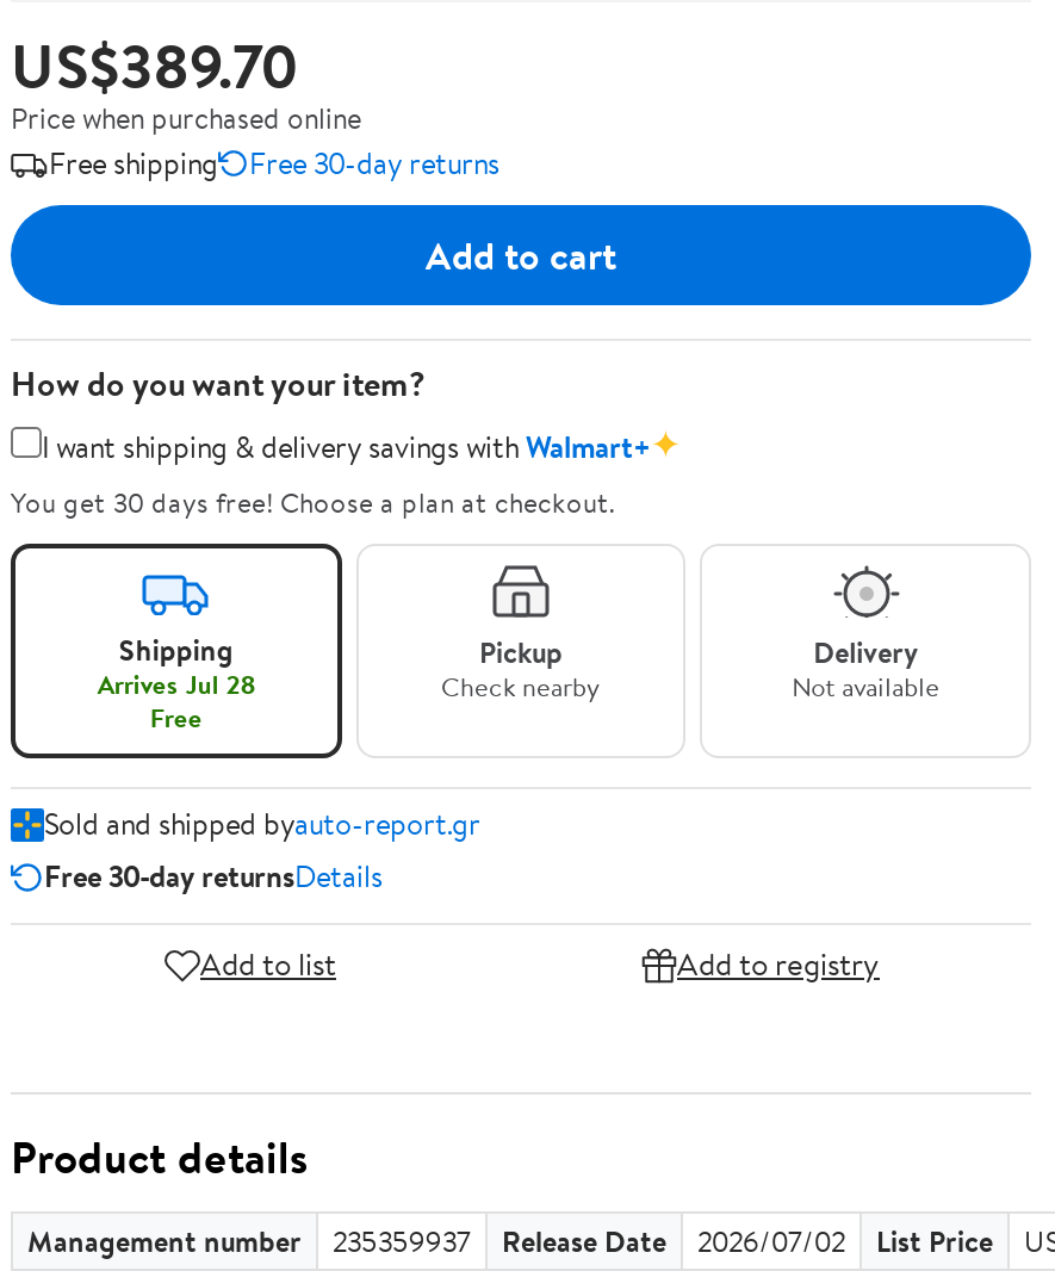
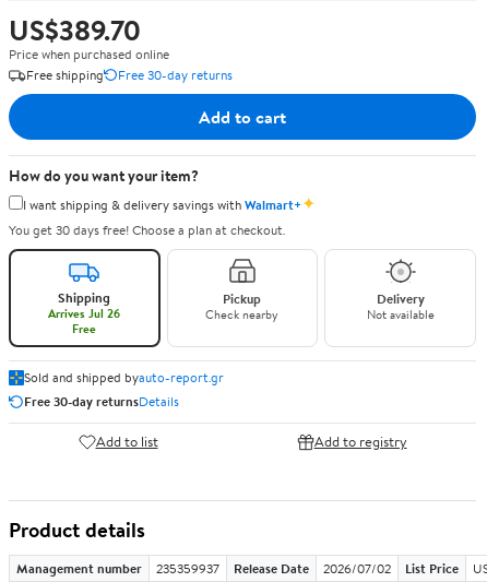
- Arrives Jul 28
+ Arrives Jul 26
